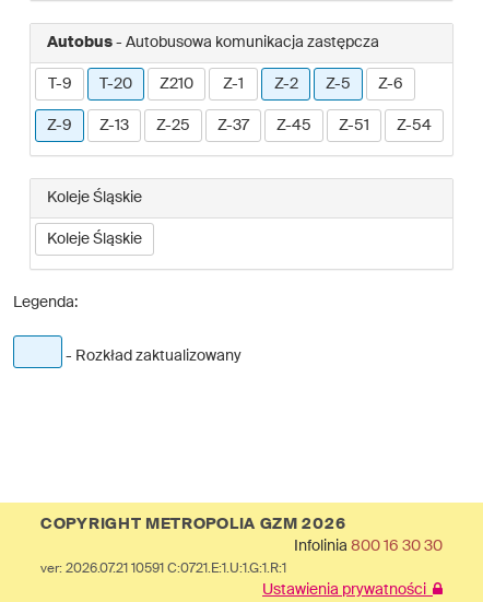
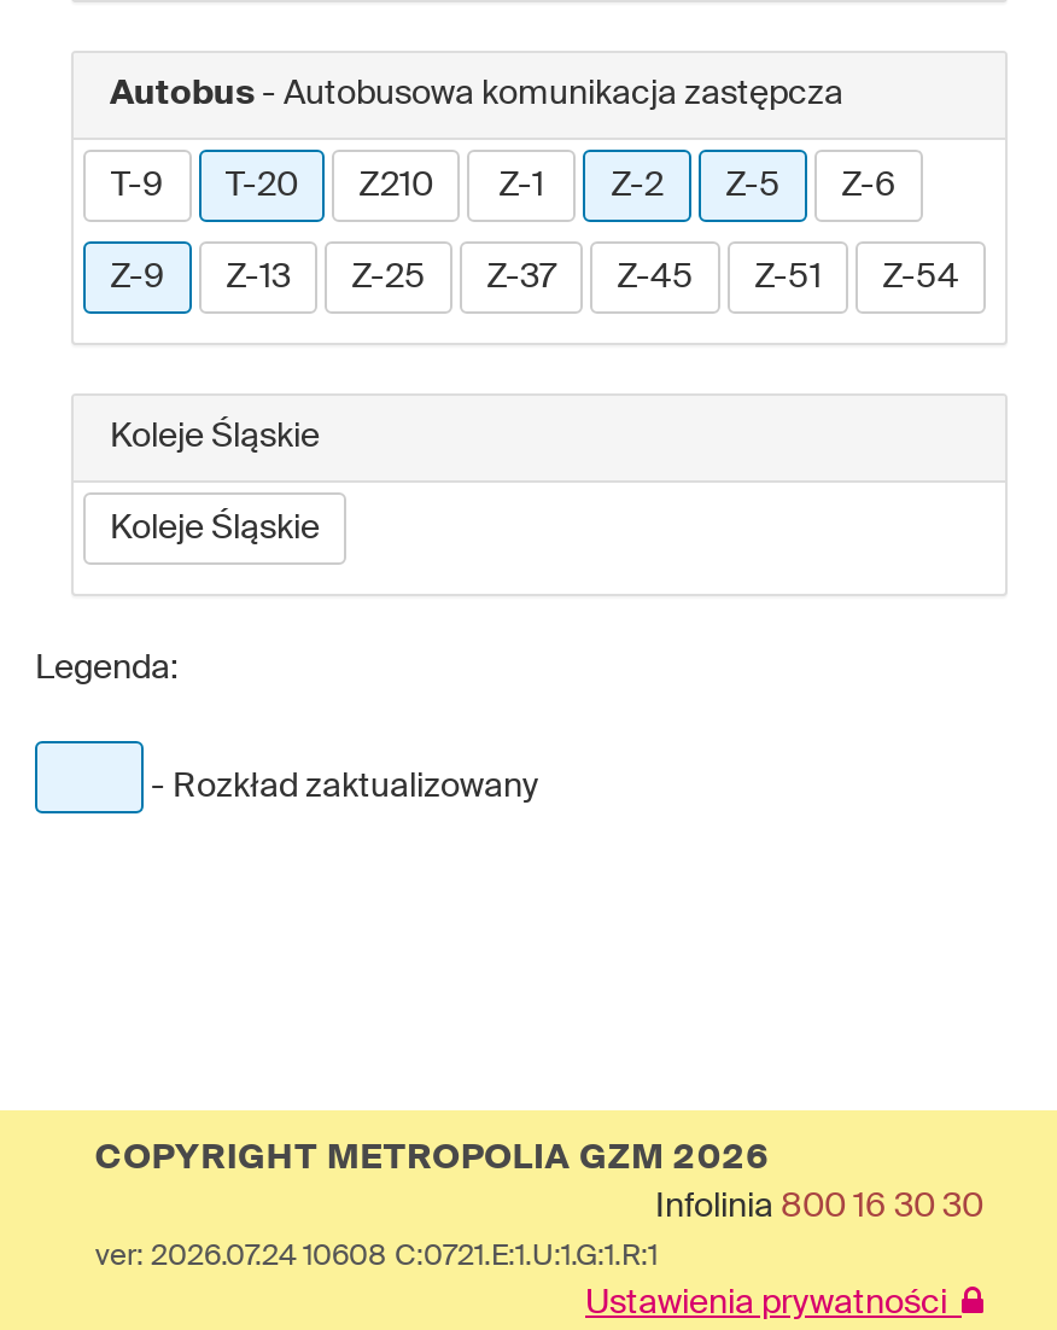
- ver: 2026.07.21 10591 C:0721.E:1.U:1.G:1.R:1
+ ver: 2026.07.24 10608 C:0721.E:1.U:1.G:1.R:1
